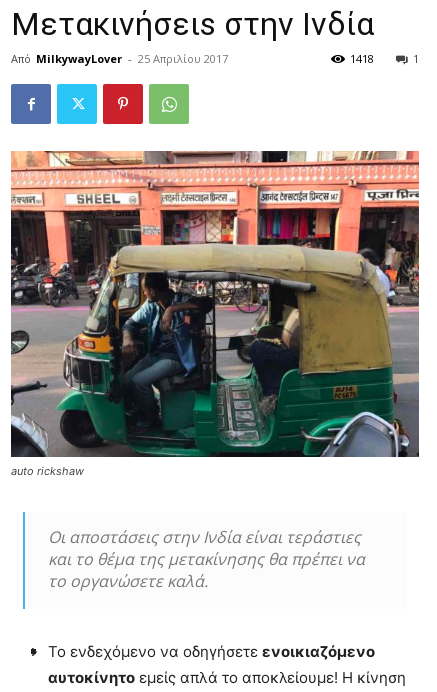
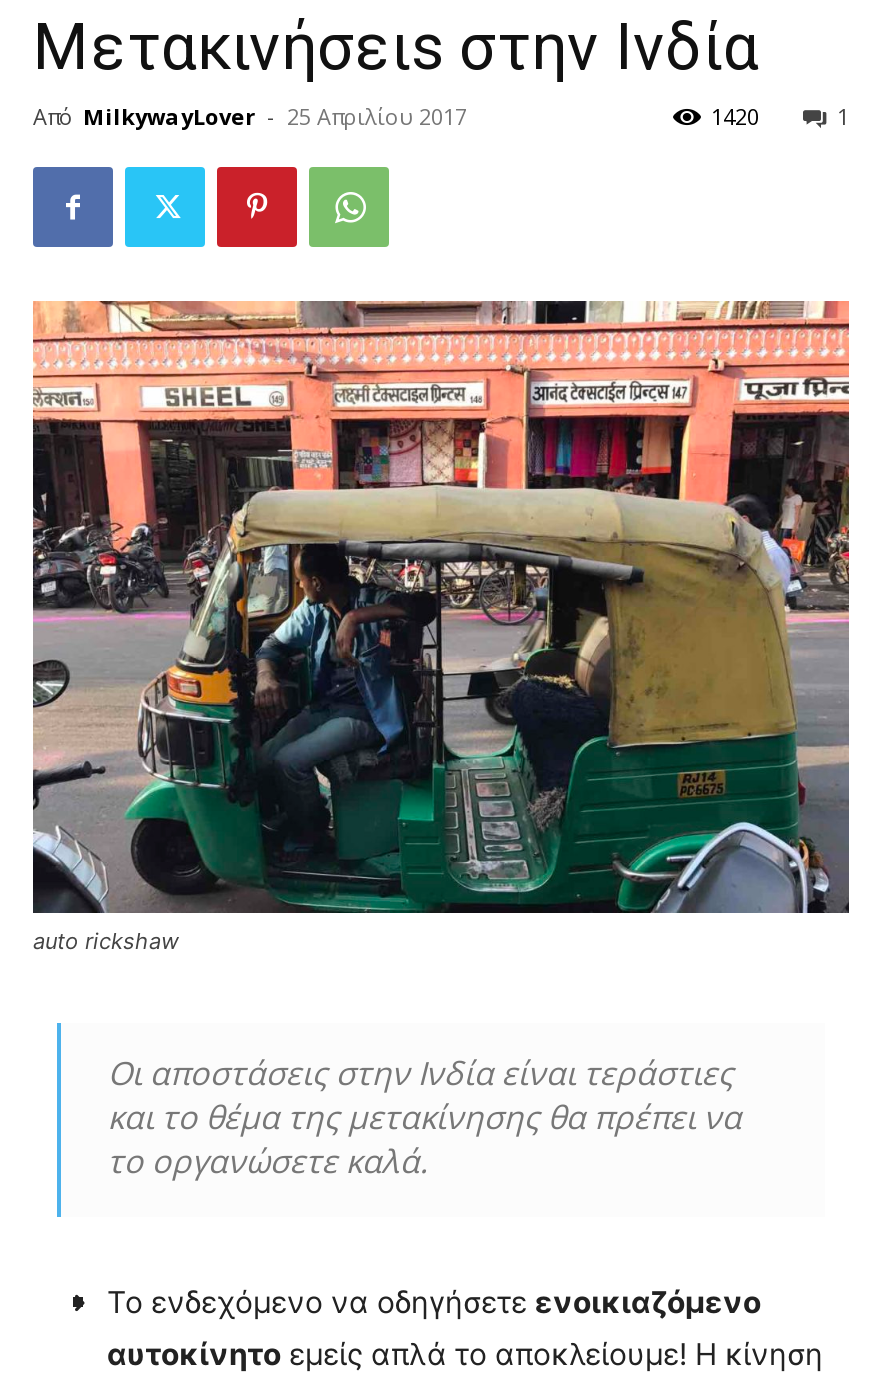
- 1418
+ 1420
